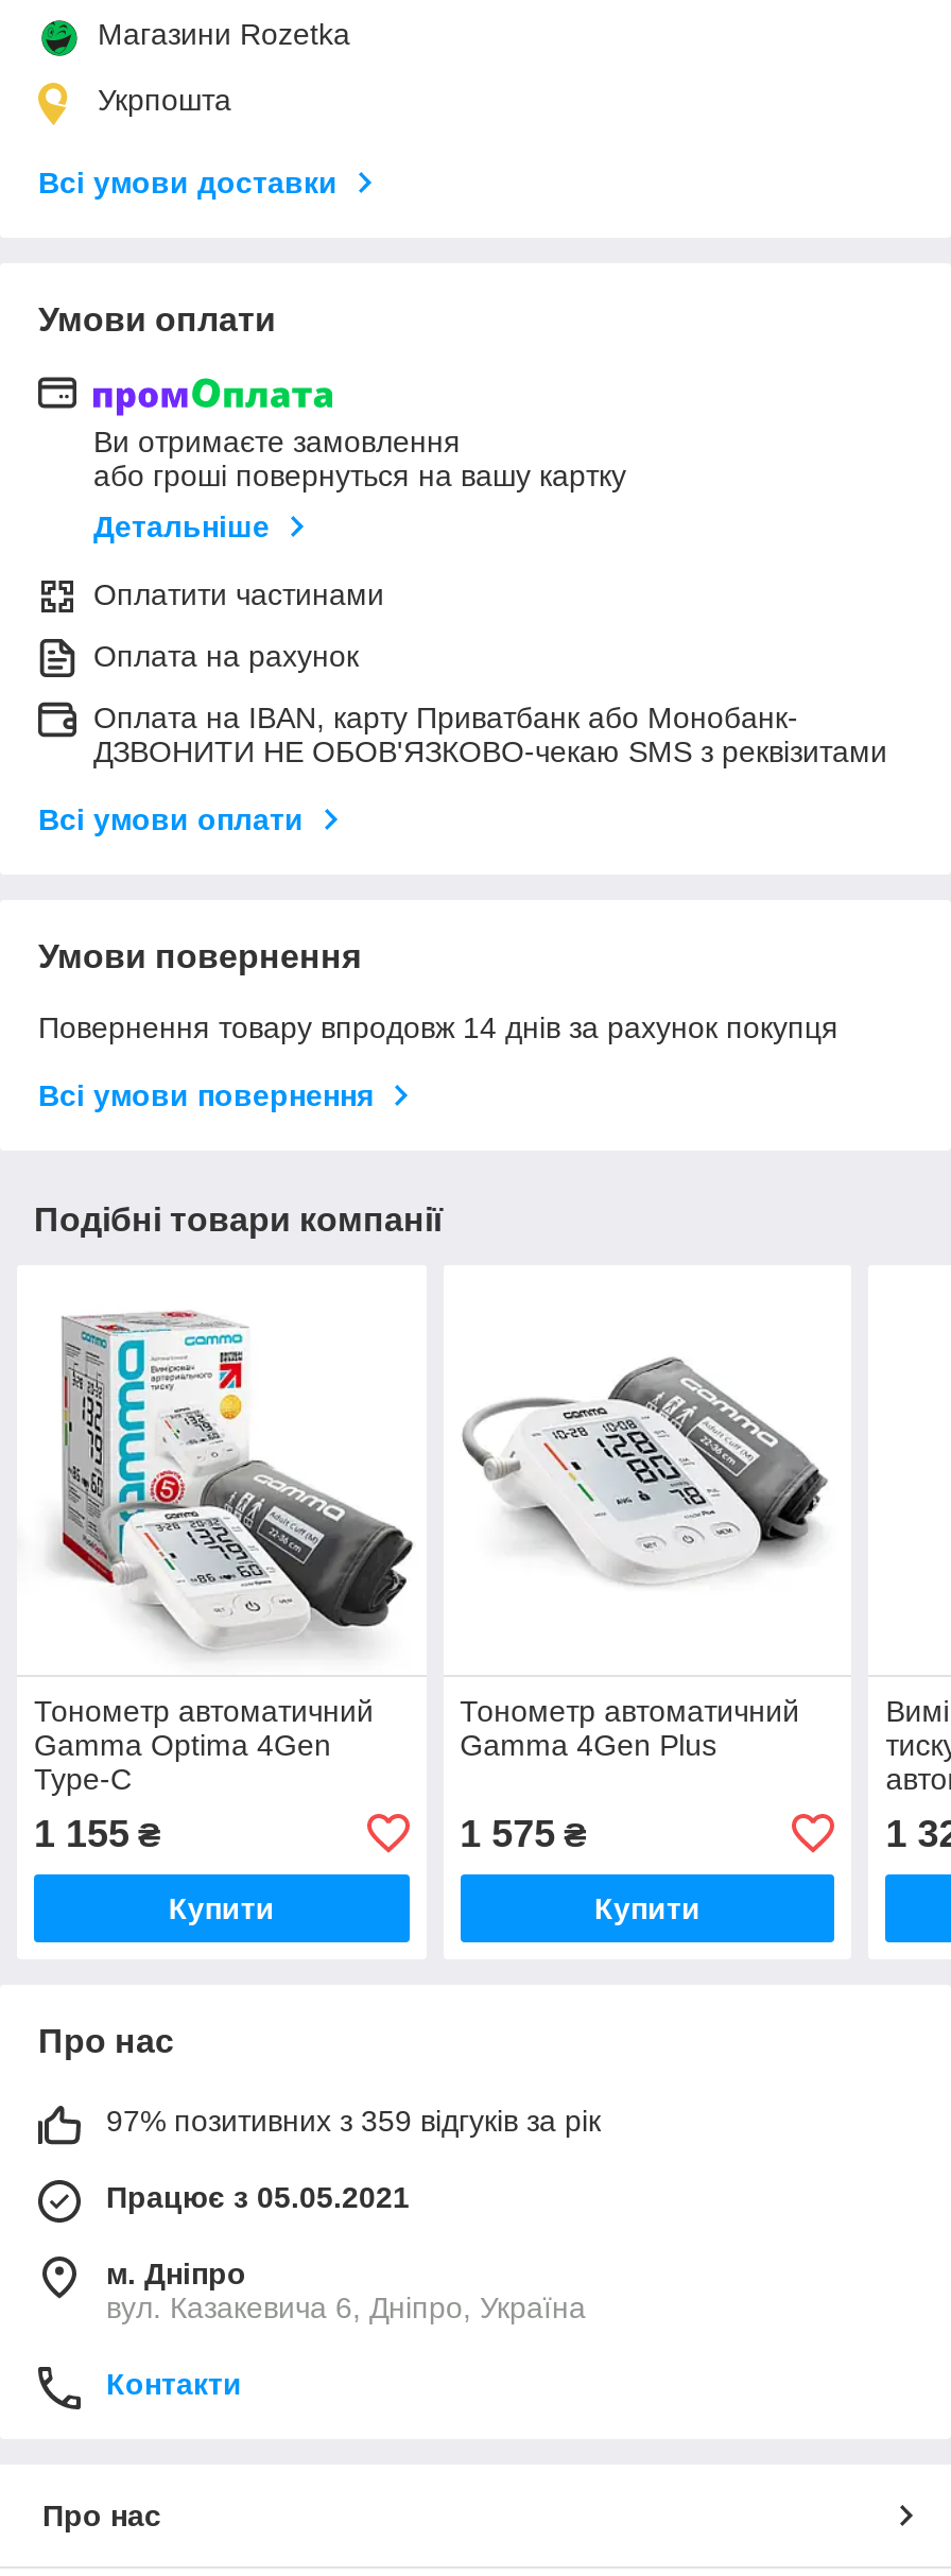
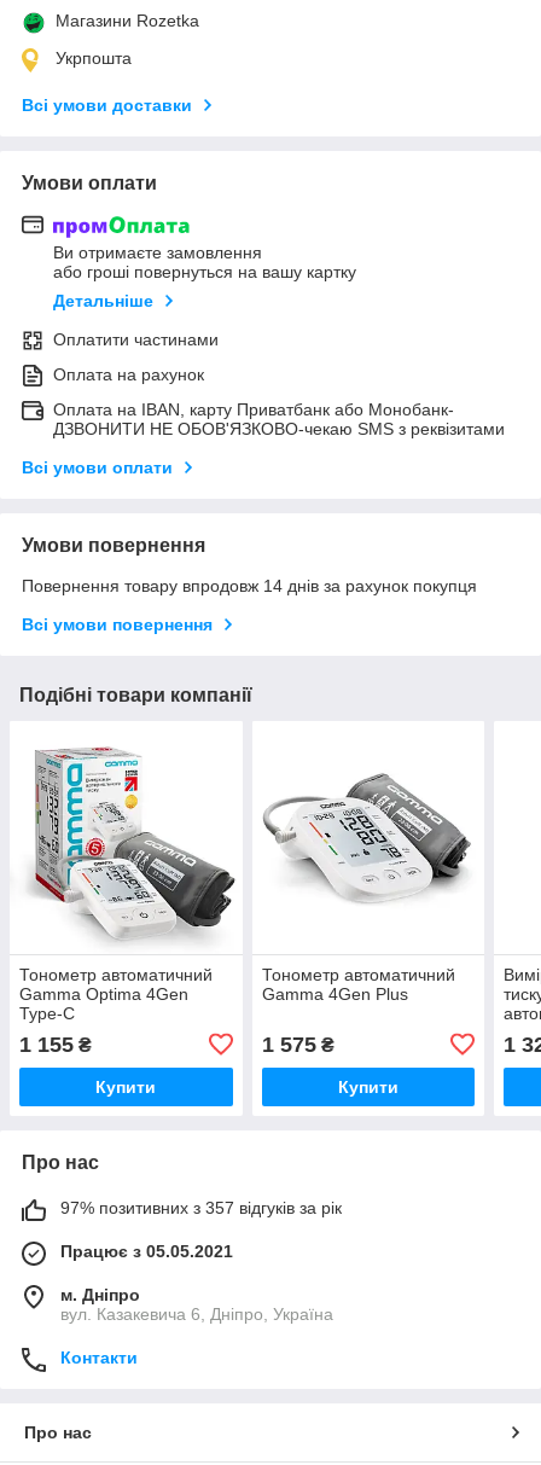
- 97% позитивних з 359 відгуків за рік
+ 97% позитивних з 357 відгуків за рік
